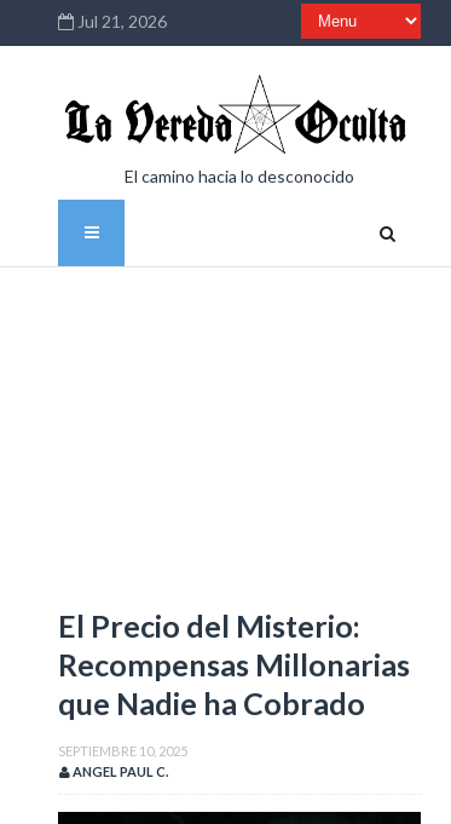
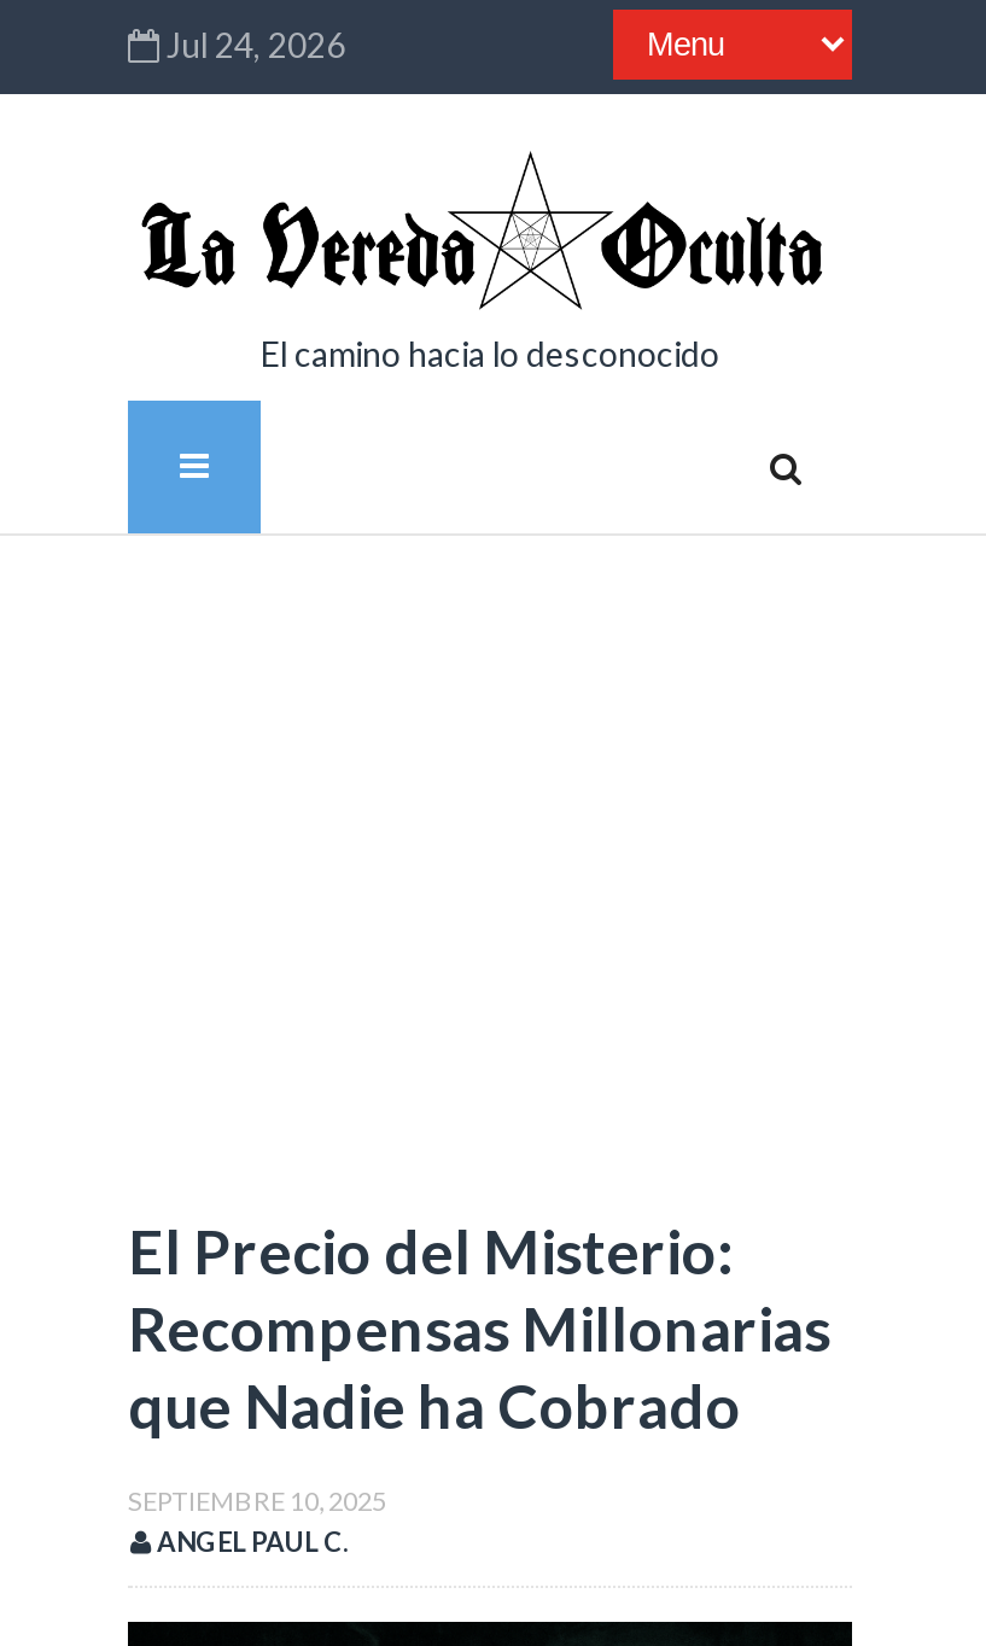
- Jul 21, 2026
+ Jul 24, 2026
